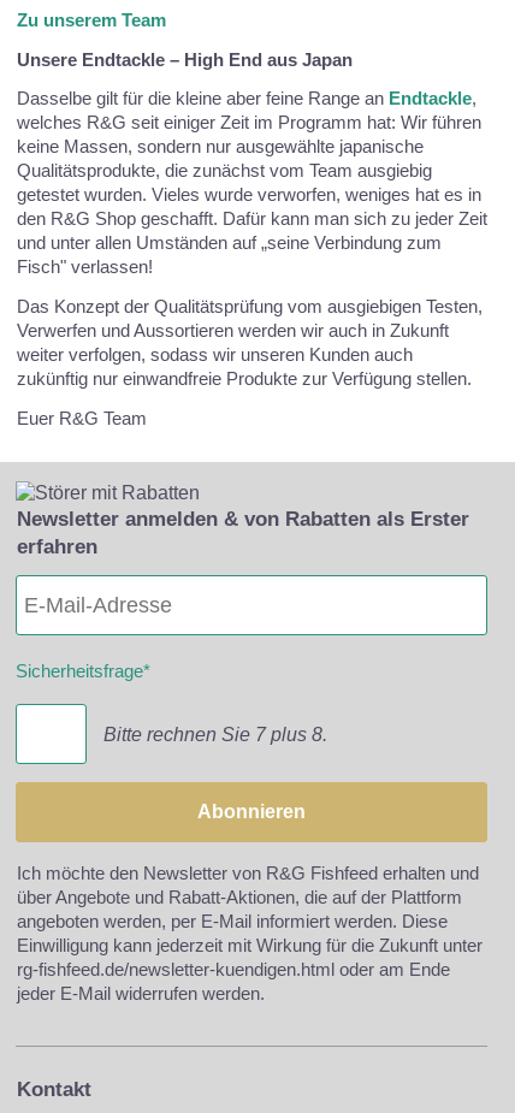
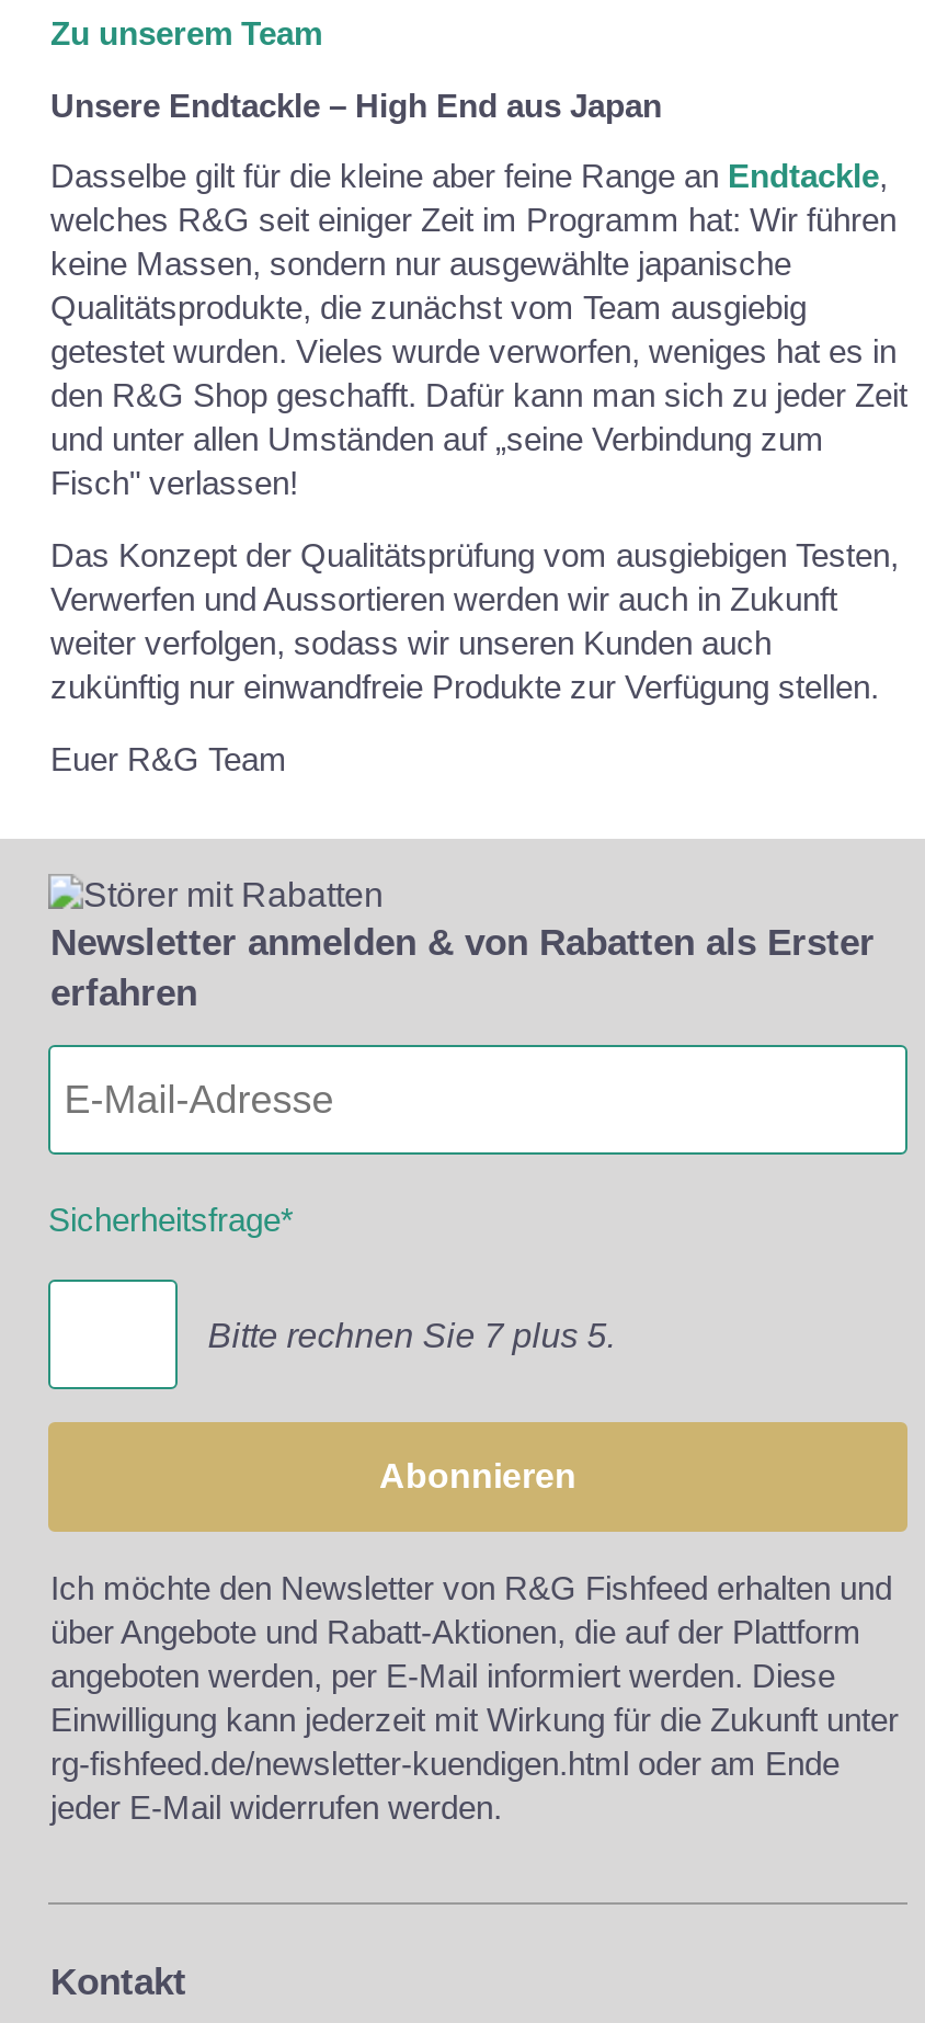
- Bitte rechnen Sie 7 plus 8.
+ Bitte rechnen Sie 7 plus 5.
